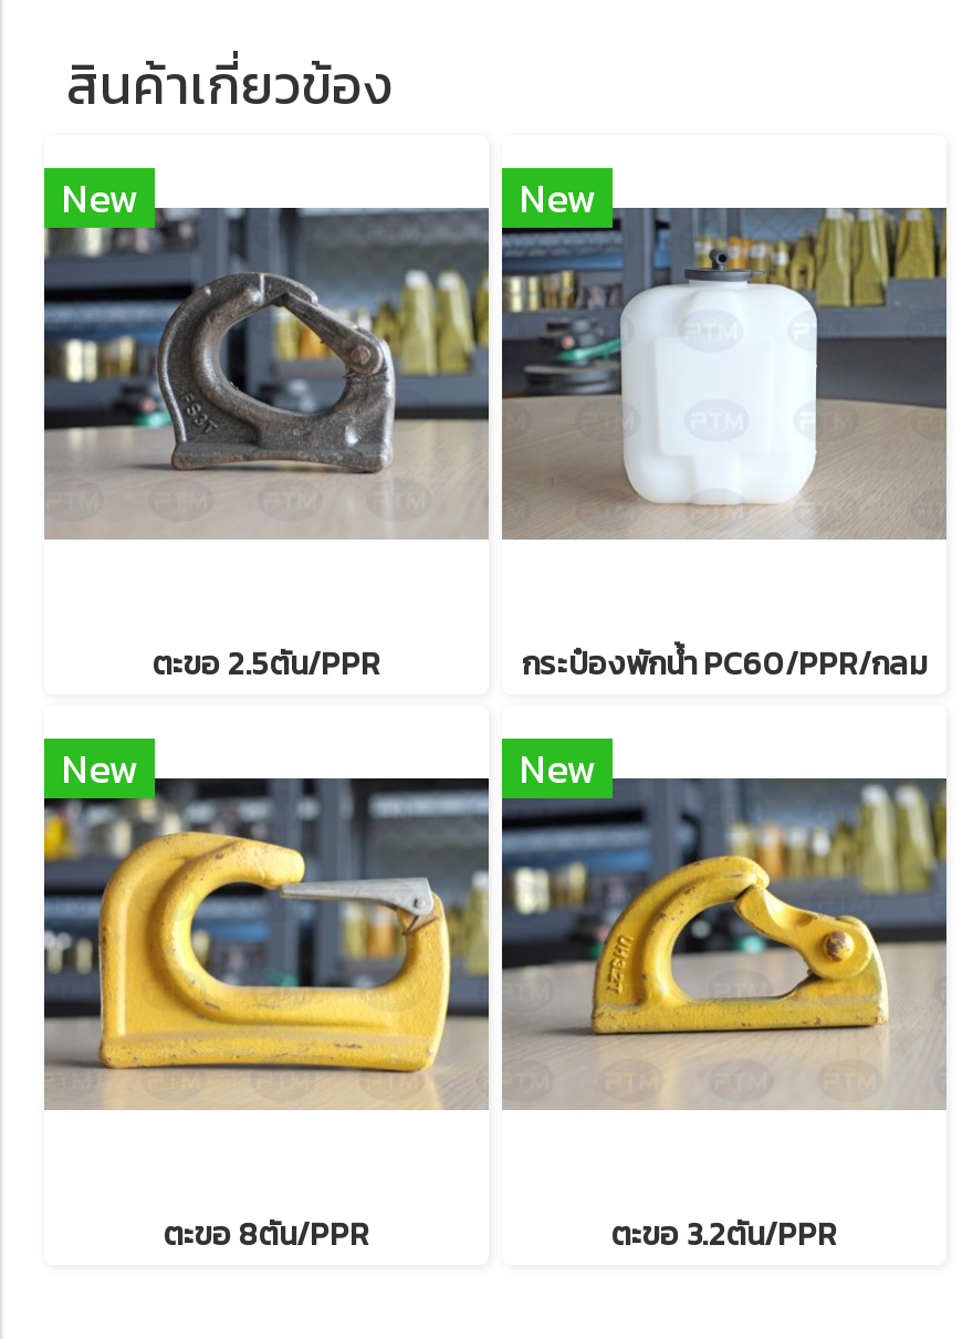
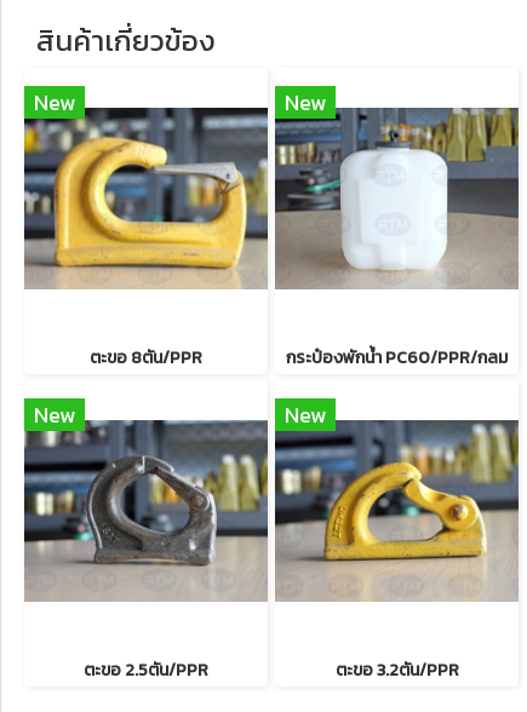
moved down: [image]

moved down: ตะขอ 2.5ตัน/PPR

moved up: [image]

moved up: ตะขอ 8ตัน/PPR
